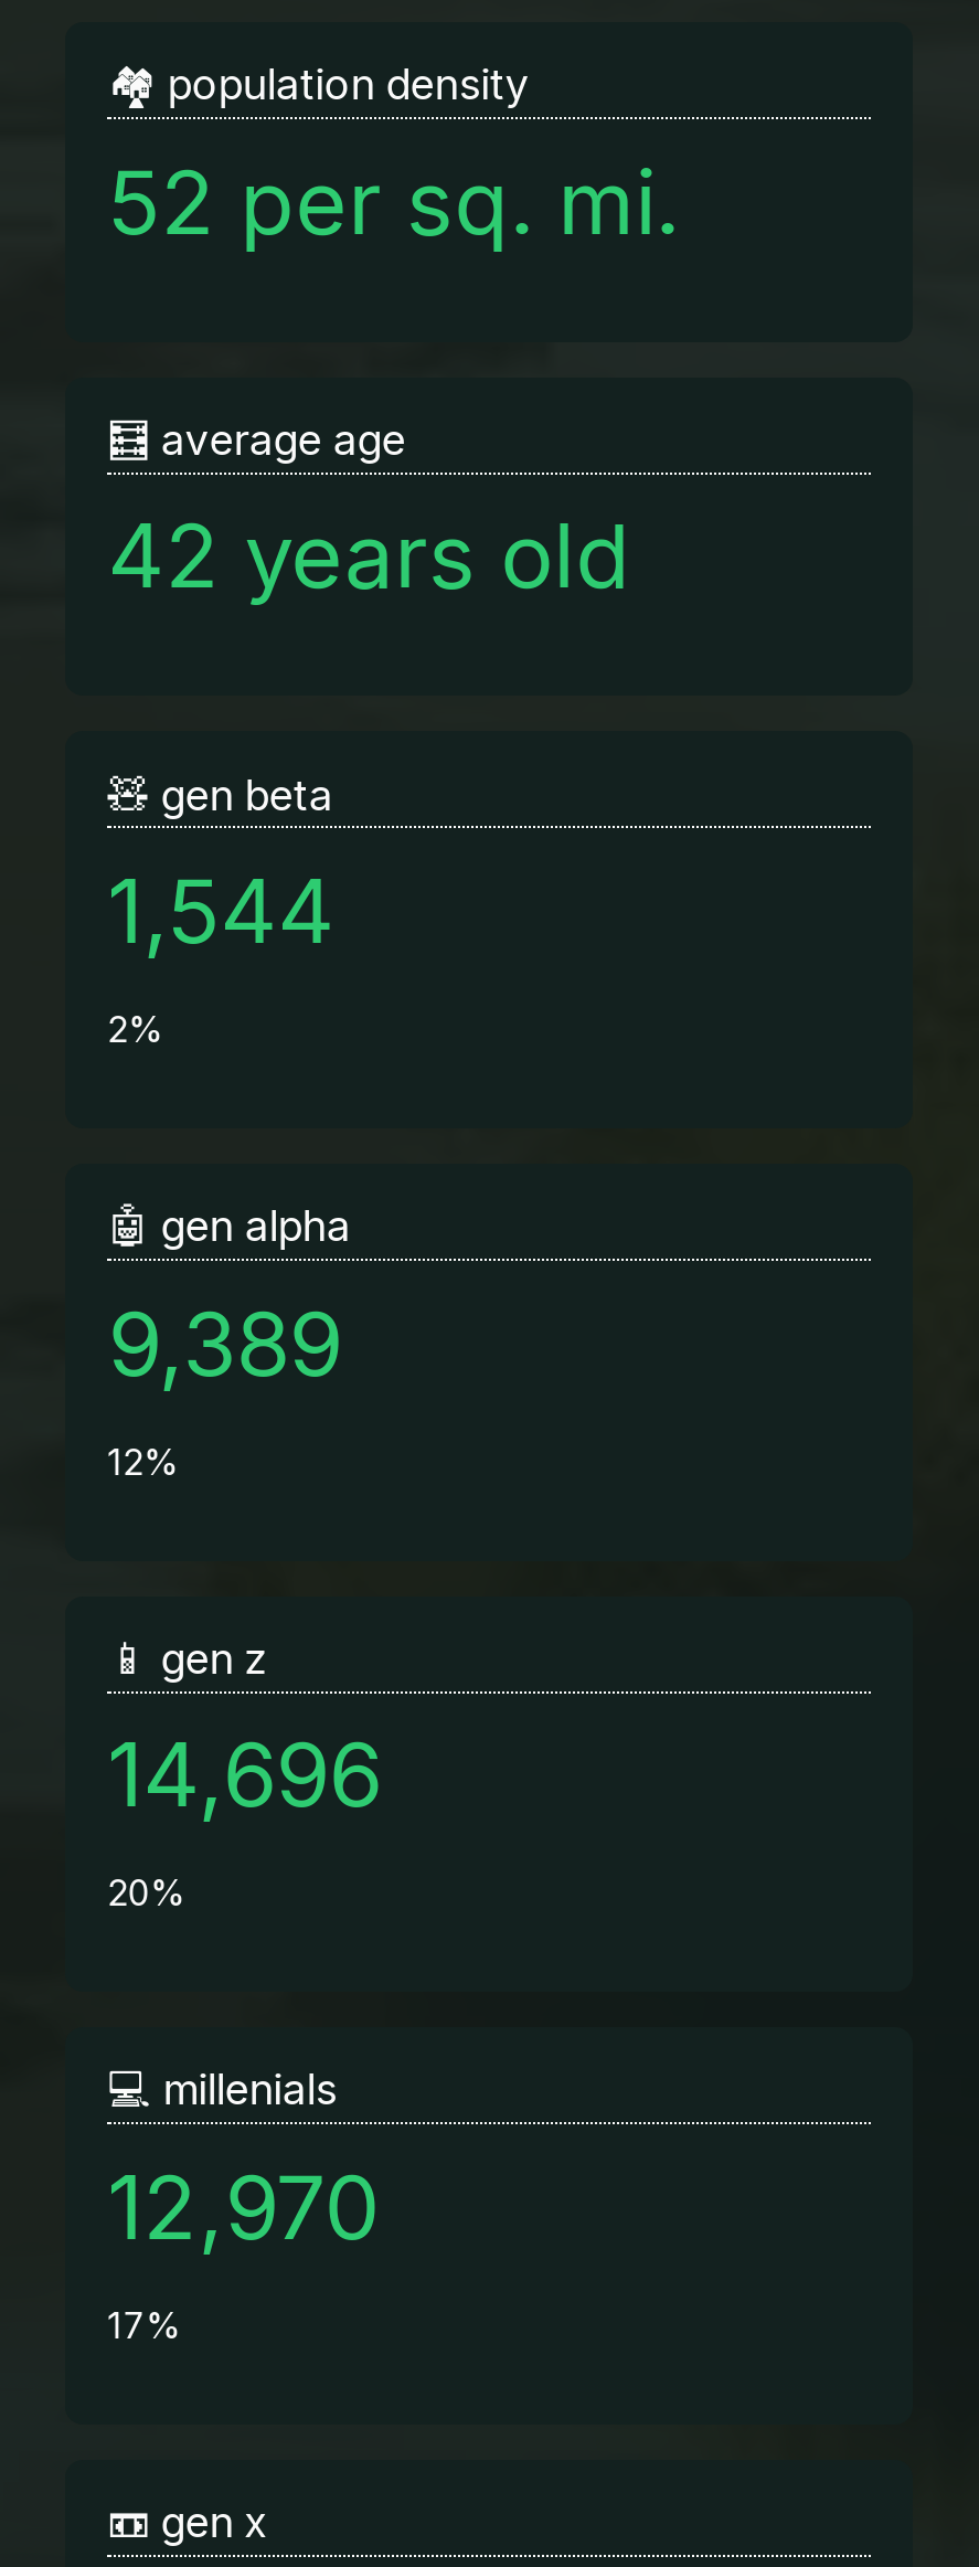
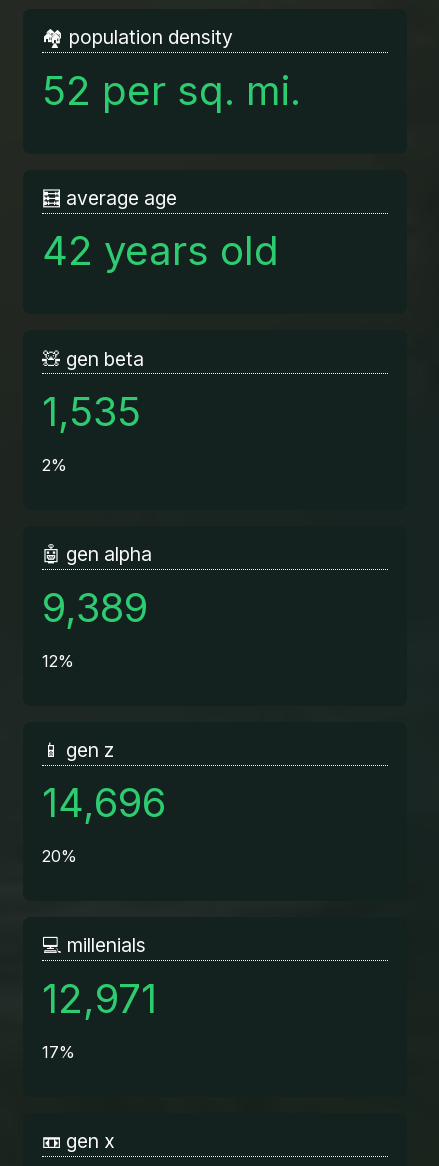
- 1,544
+ 1,535

- 12,970
+ 12,971
